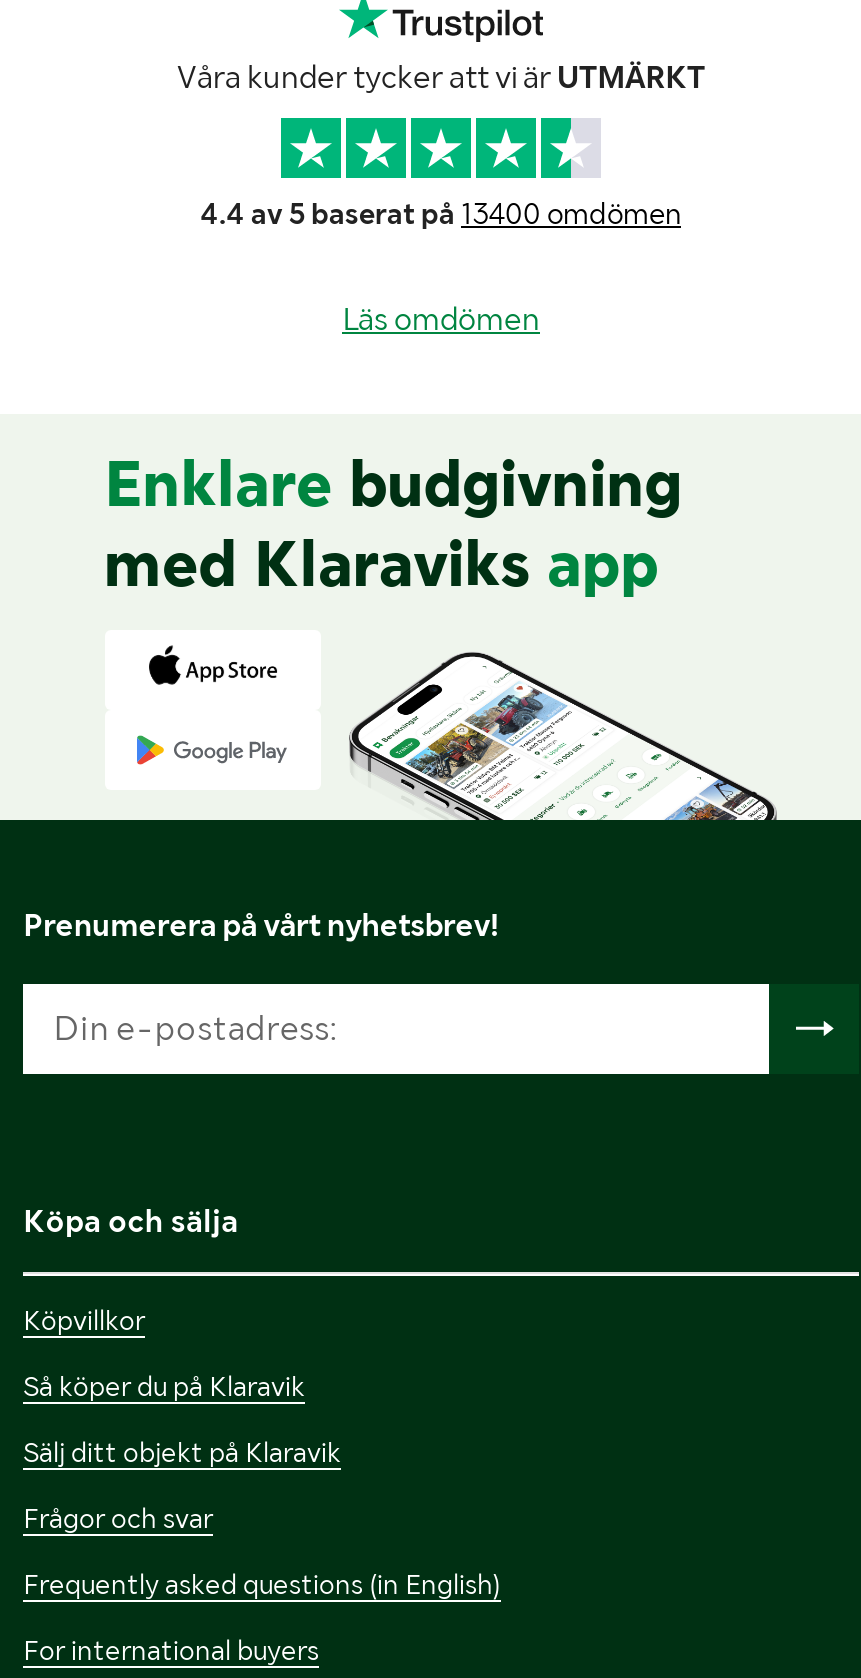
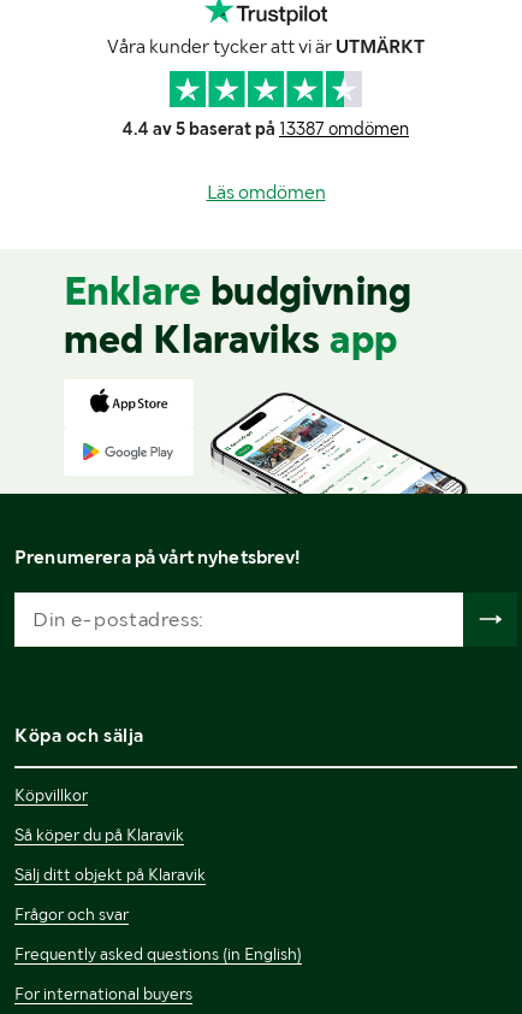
- 4.4 av 5 baserat på 13400 omdömen
+ 4.4 av 5 baserat på 13387 omdömen
